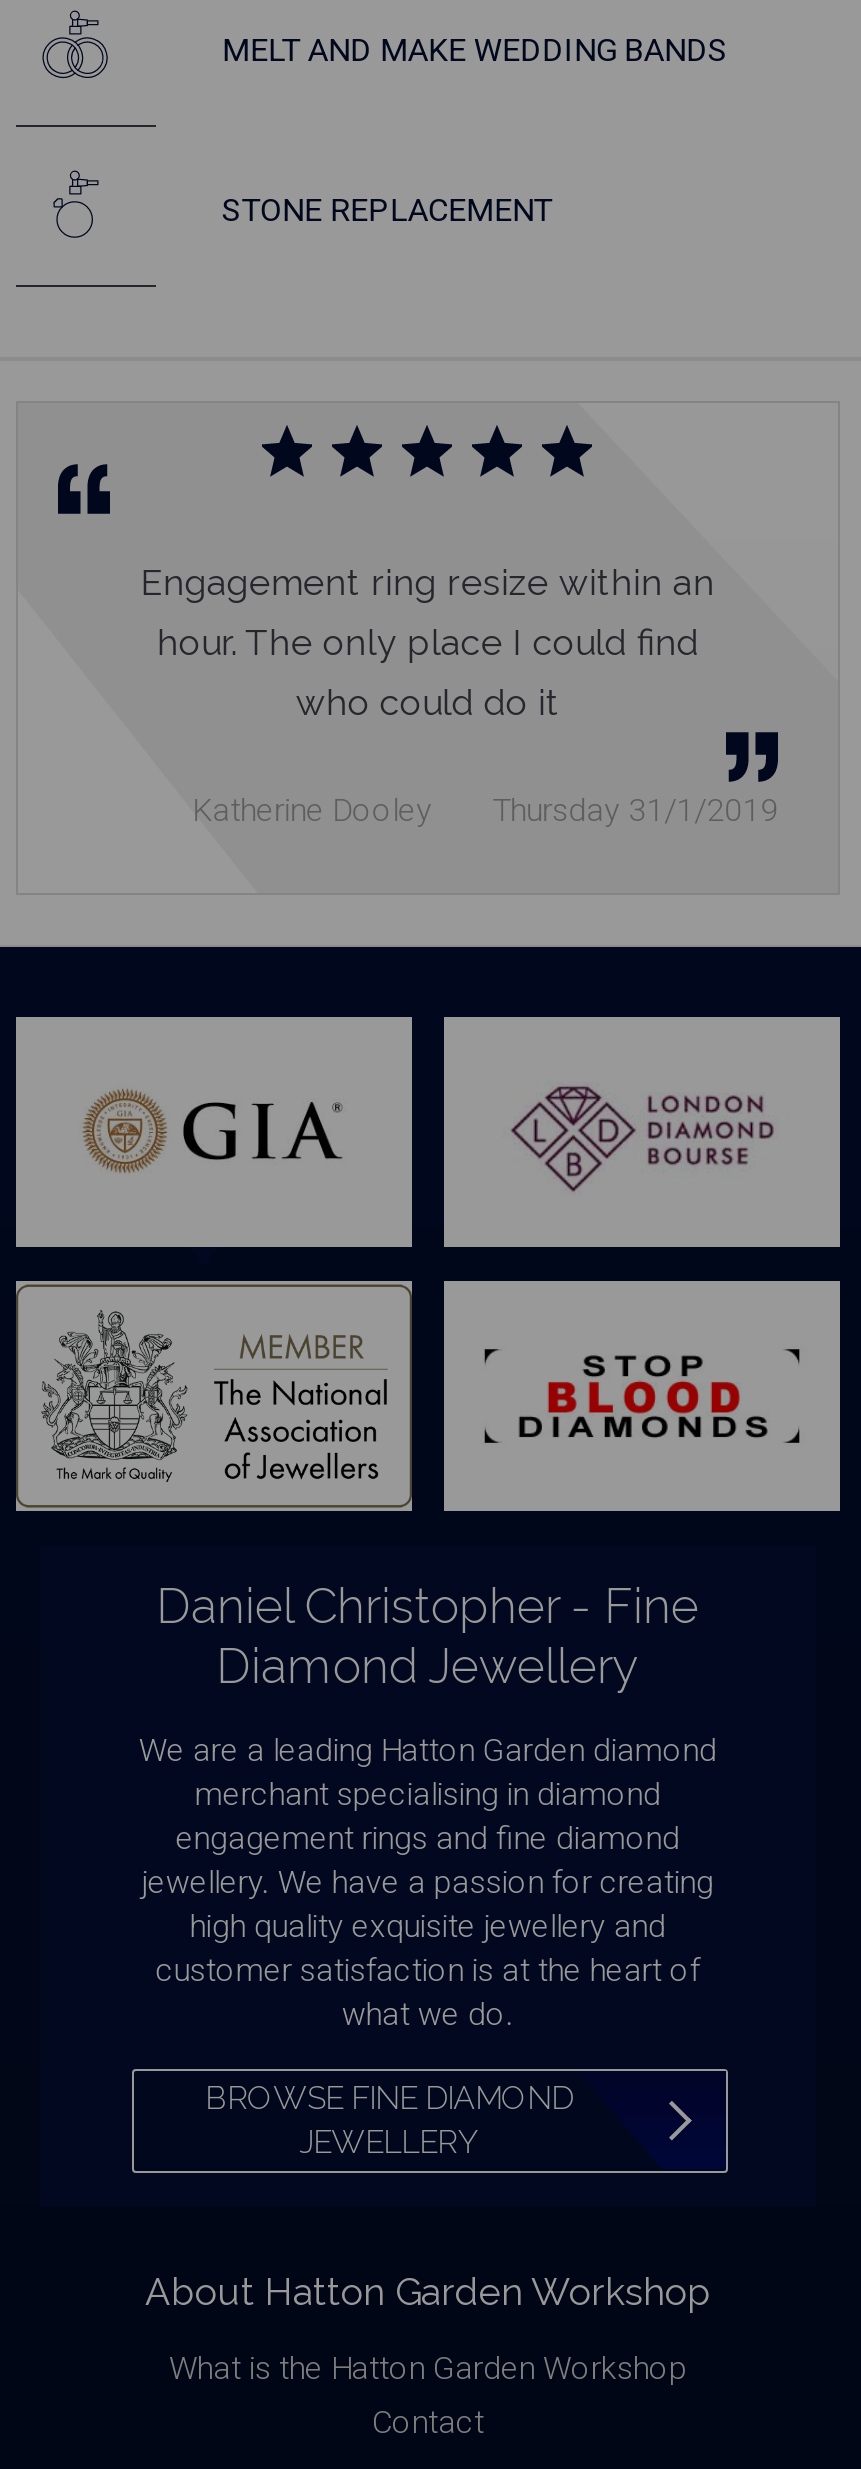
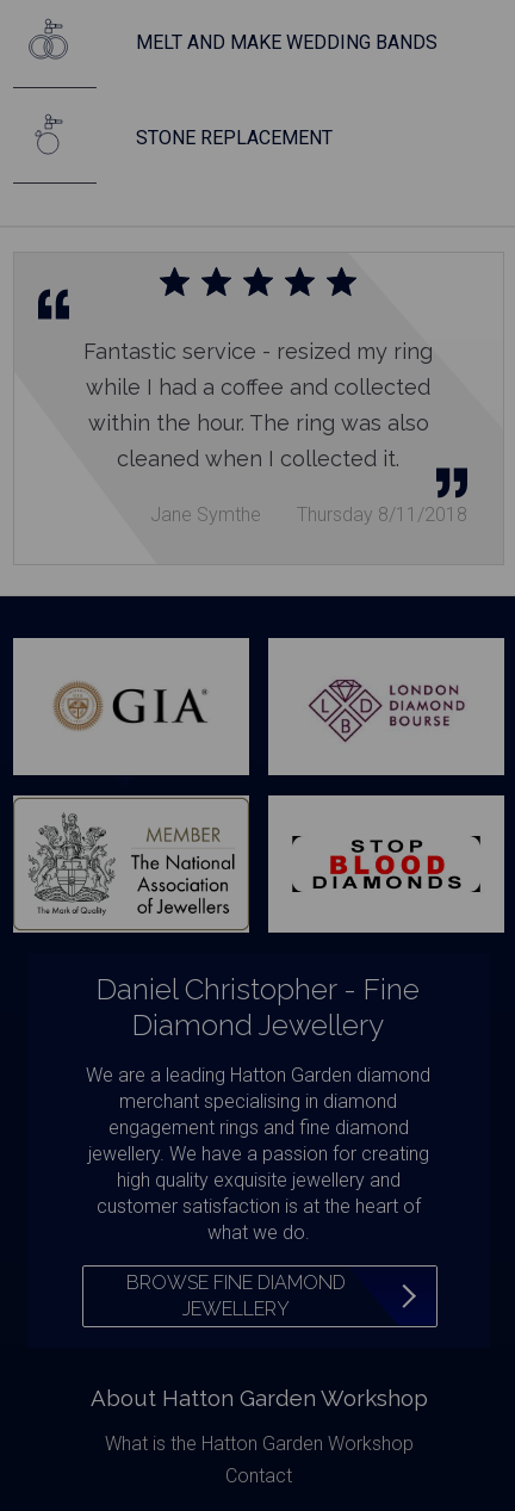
- Engagement ring resize within an
- hour. The only place I could find
- who could do it
+ Fantastic service - resized my ring
+ while I had a coffee and collected
+ within the hour. The ring was also
+ cleaned when I collected it.

- Thursday 31/1/2019
- Katherine Dooley
+ Thursday 8/11/2018
+ Jane Symthe
